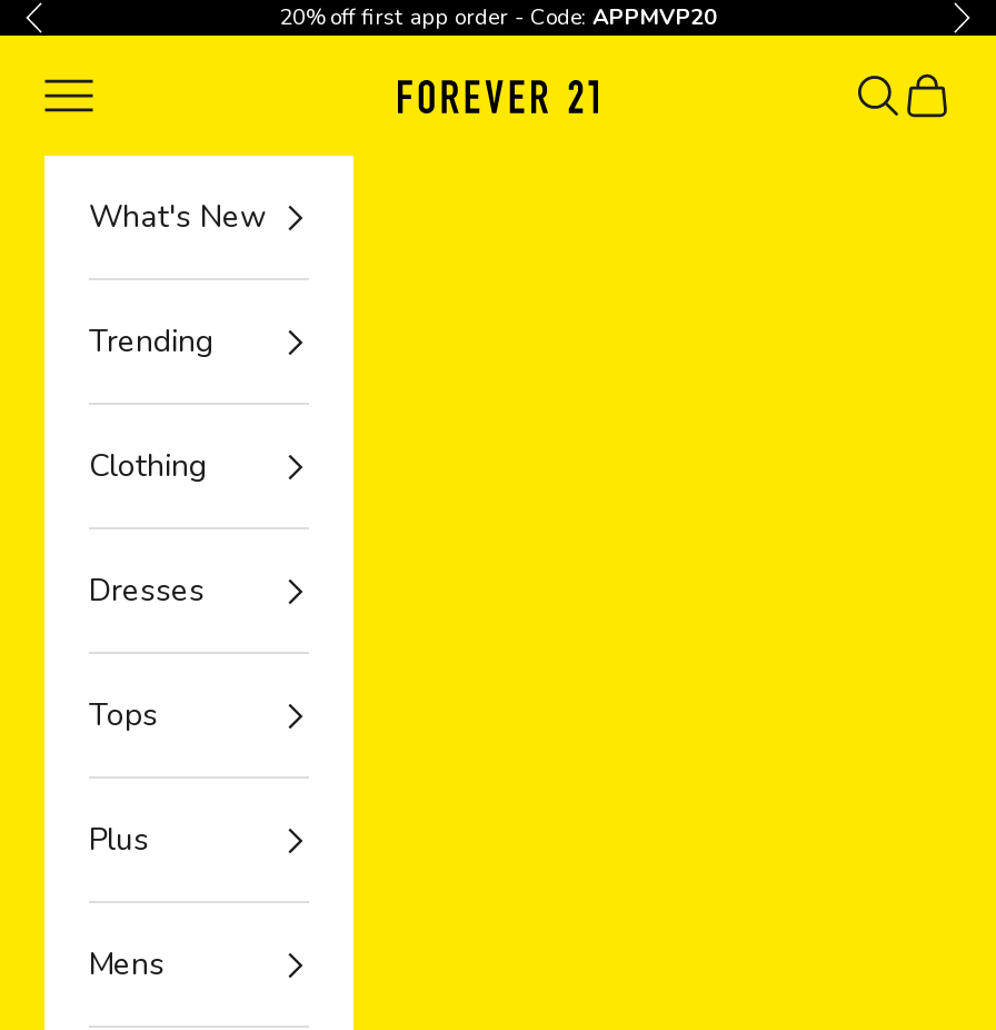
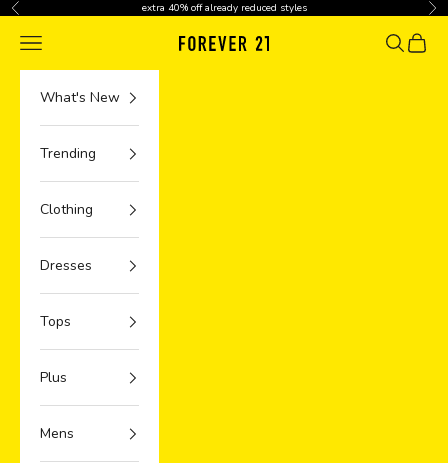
- 20% off first app order - Code: APPMVP20
+ extra 40% off already reduced styles
